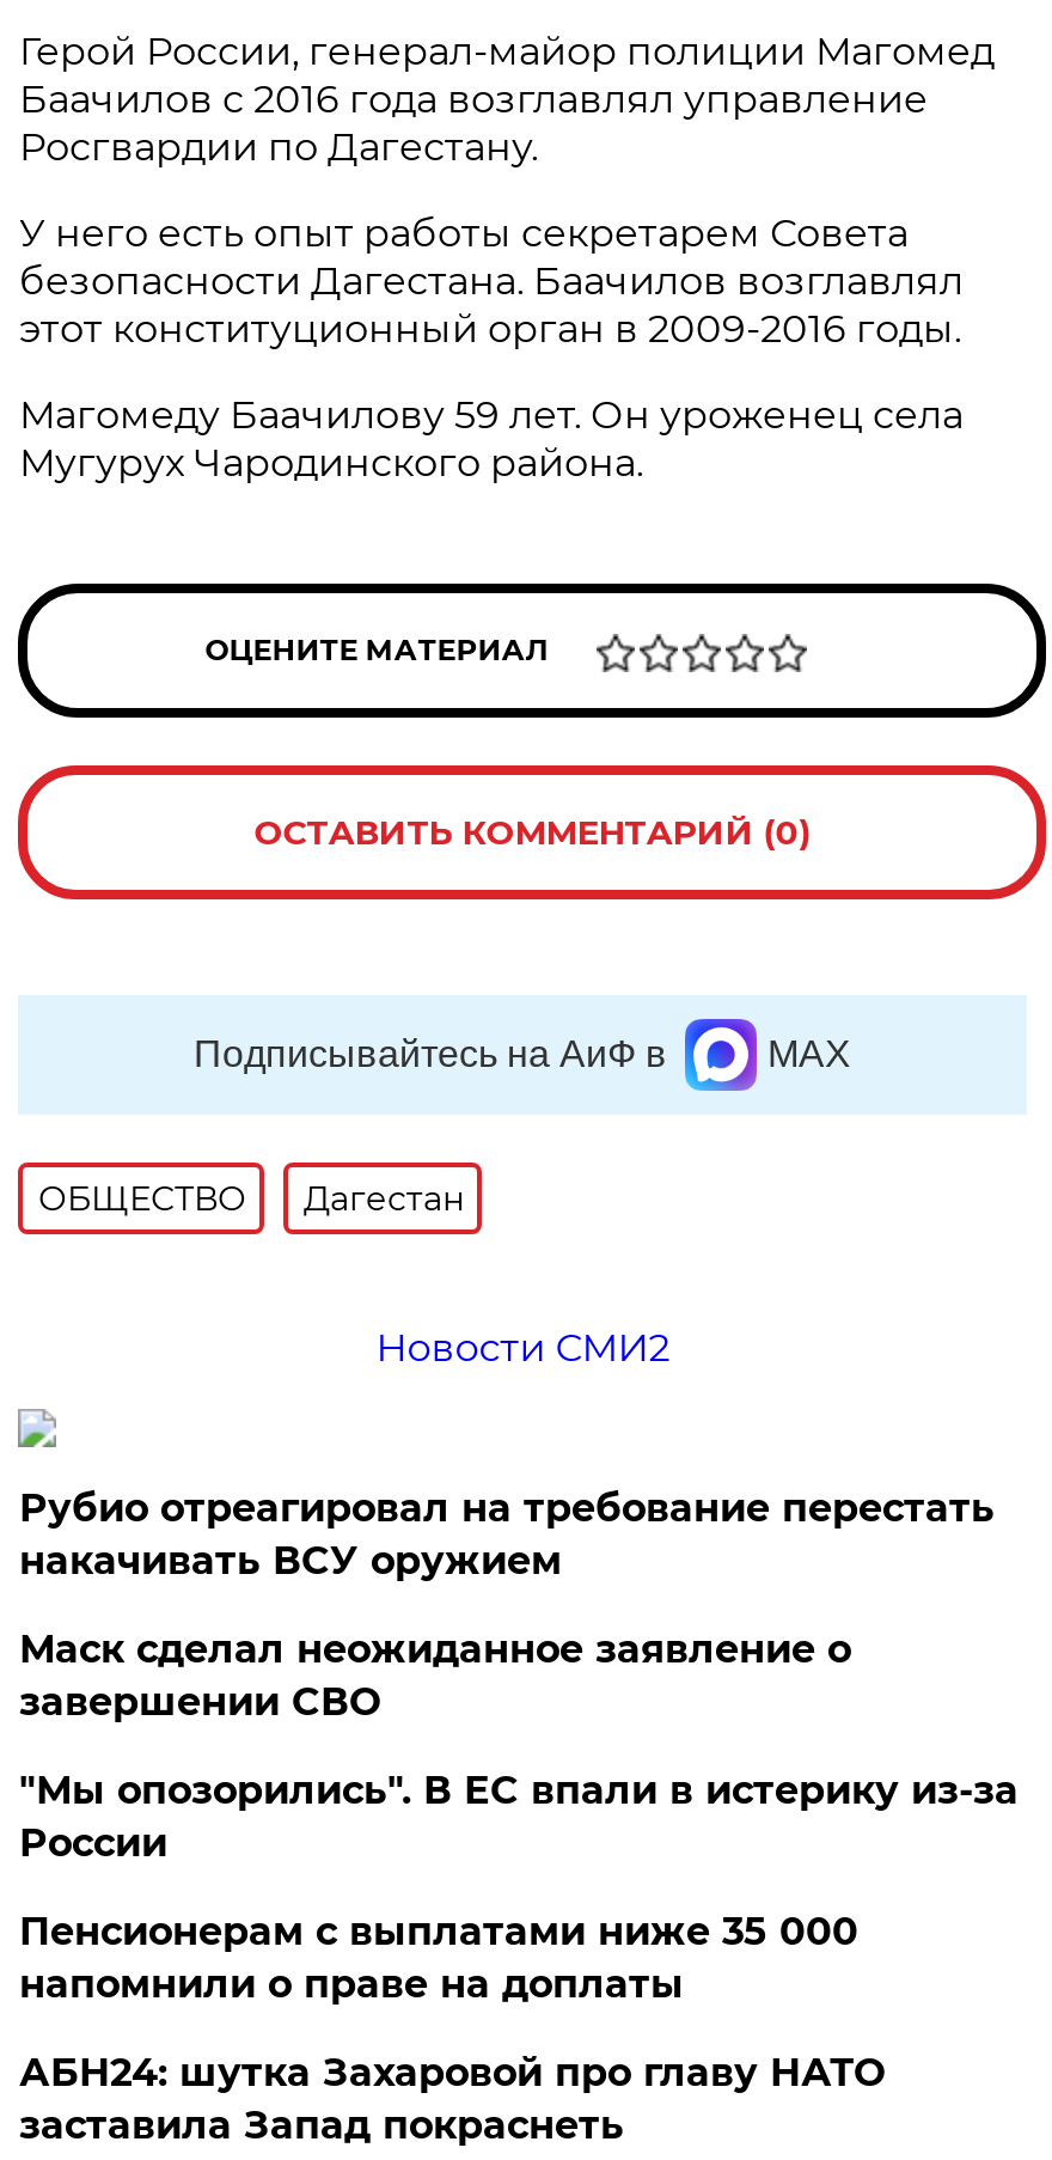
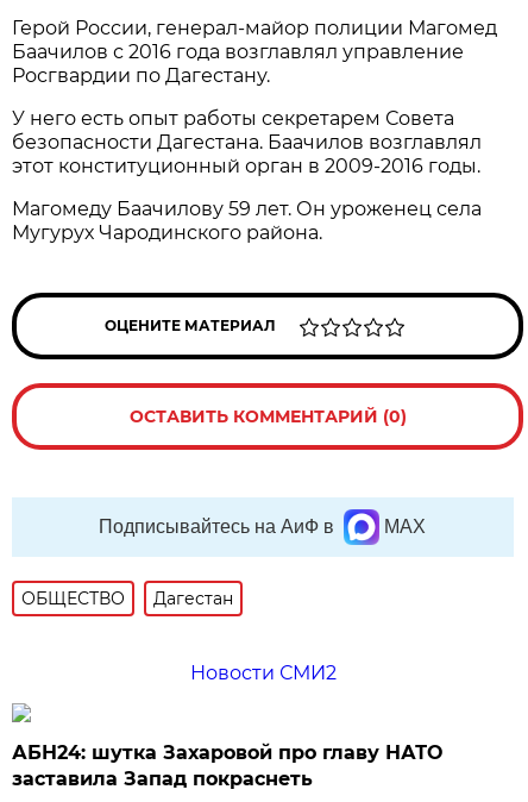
- Рубио отреагировал на требование перестать
- накачивать ВСУ оружием
- Маск сделал неожиданное заявление о
- завершении СВО
- "Мы опозорились". В ЕС впали в истерику из-за
- России
- Пенсионерам с выплатами ниже 35 000
- напомнили о праве на доплаты
